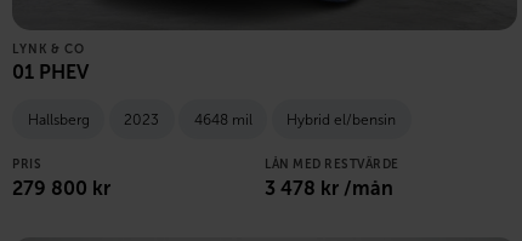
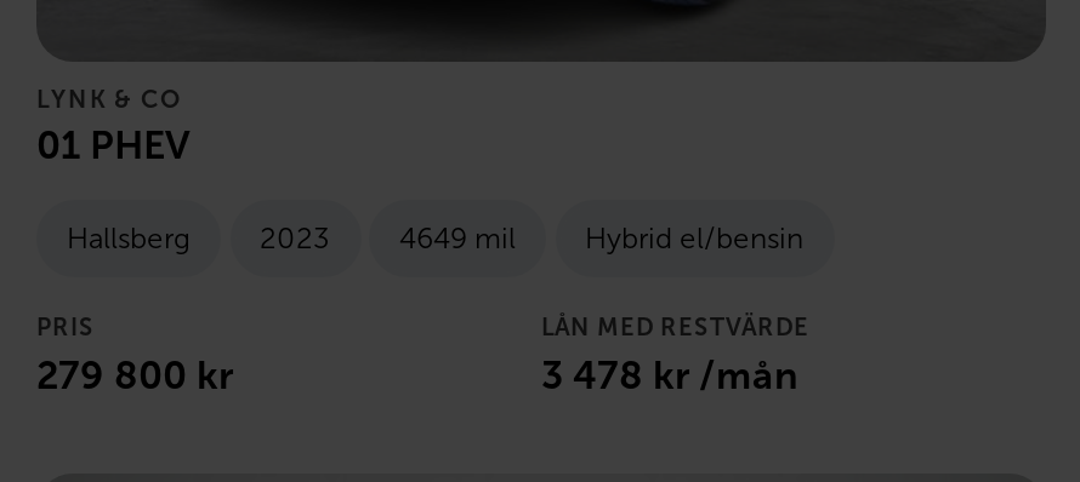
- 4648 mil
+ 4649 mil
